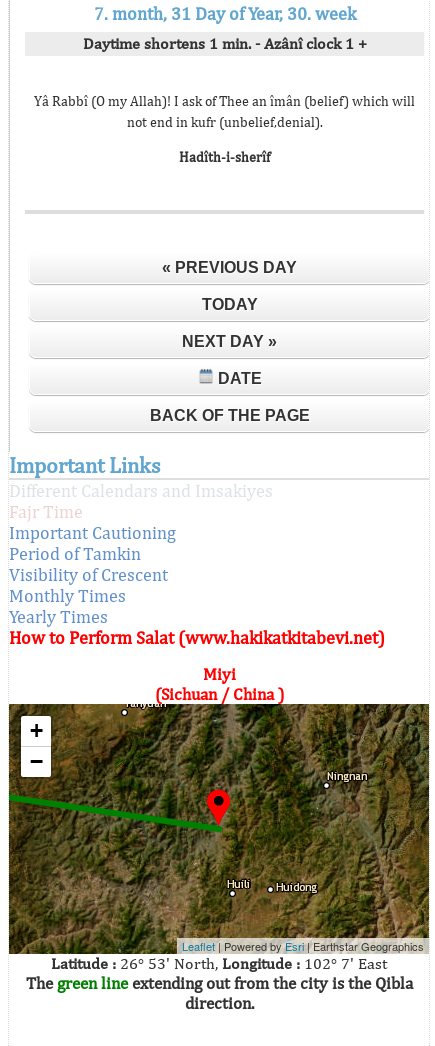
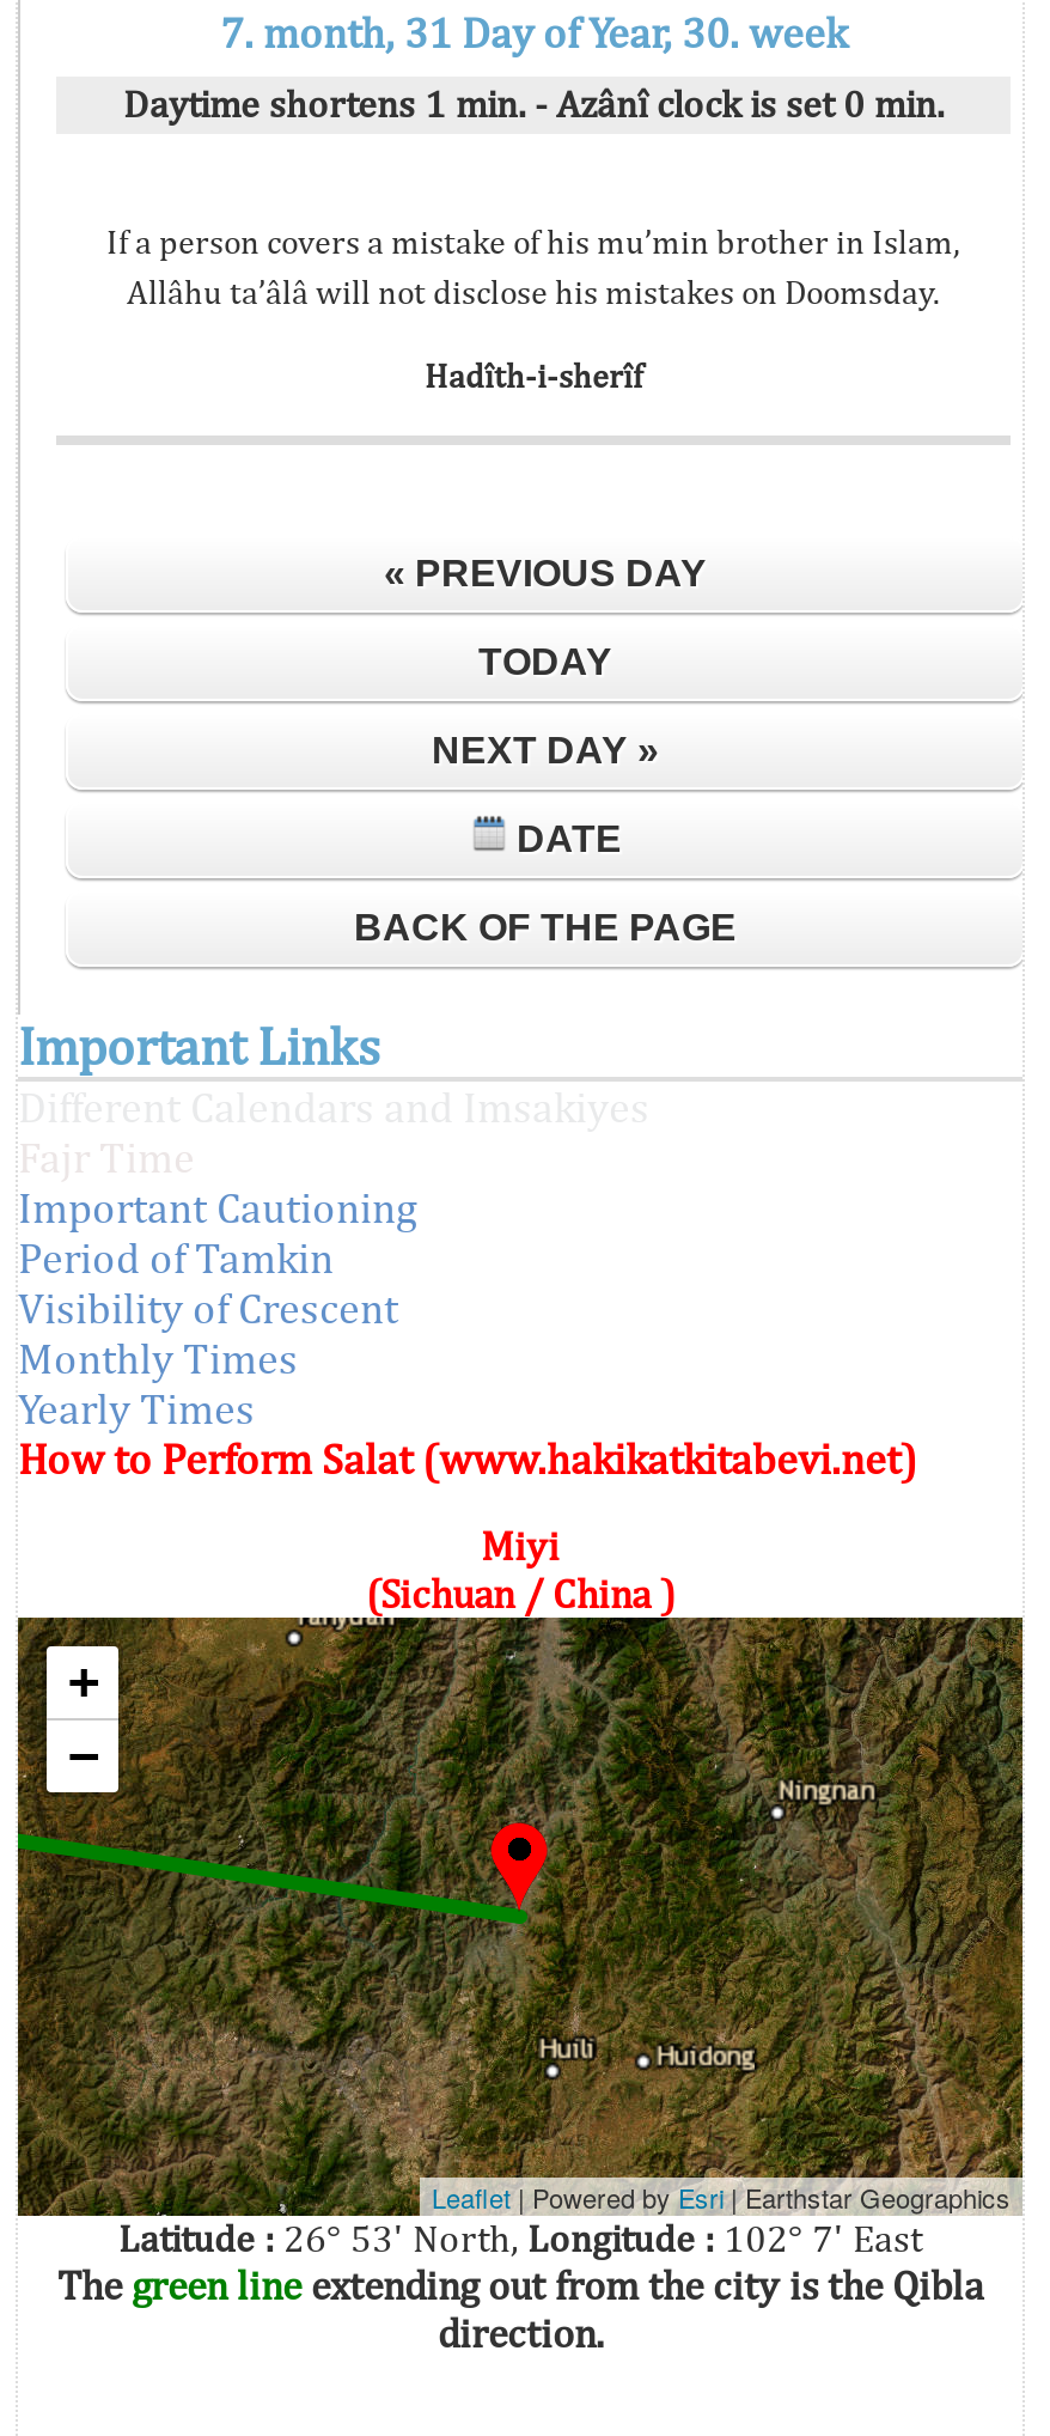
- Daytime shortens 1 min. - Azânî clock 1 +
+ Daytime shortens 1 min. - Azânî clock is set 0 min.

- Yâ Rabbî (O my Allah)! I ask of Thee an îmân (belief) which will
- not end in kufr (unbelief,denial).
+ If a person covers a mistake of his mu’min brother in Islam,
+ Allâhu ta’âlâ will not disclose his mistakes on Doomsday.
